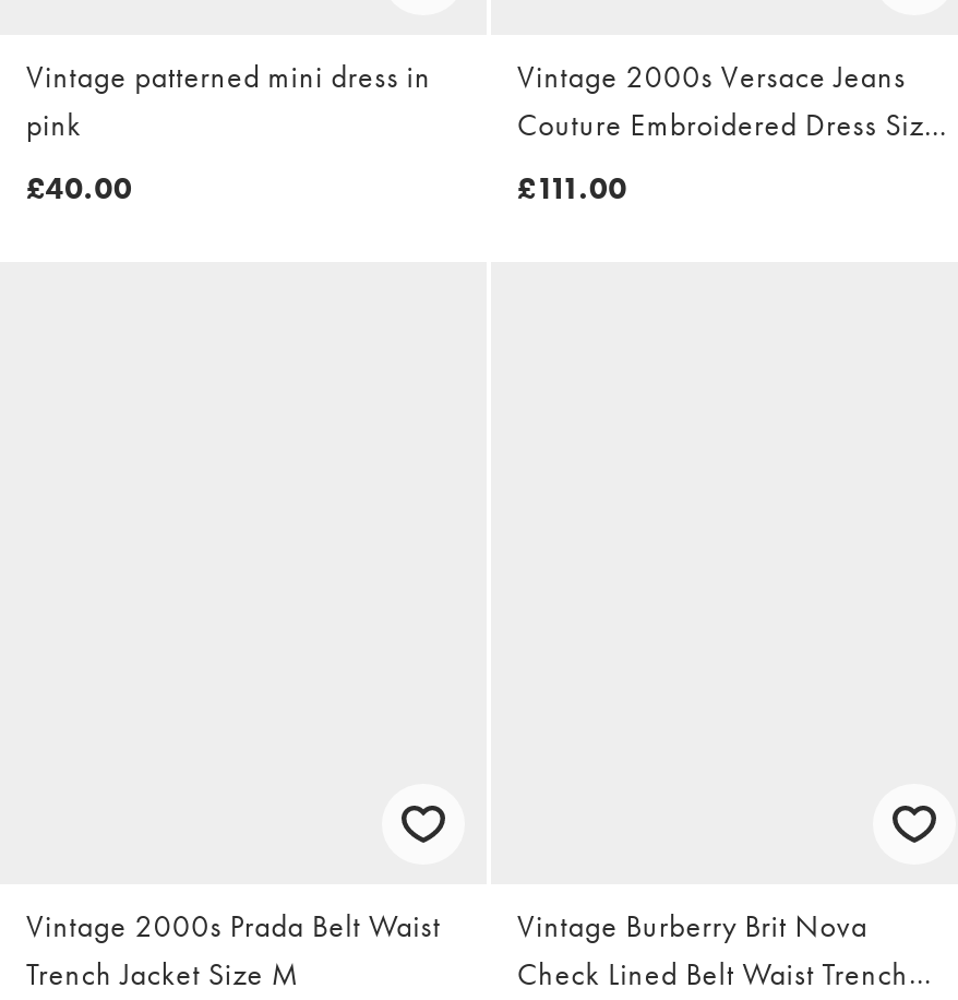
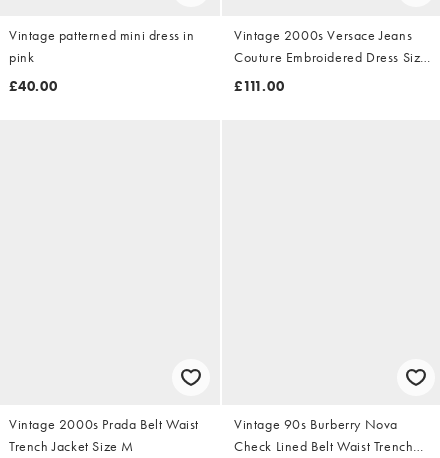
- Vintage Burberry Brit Nova
+ Vintage 90s Burberry Nova
